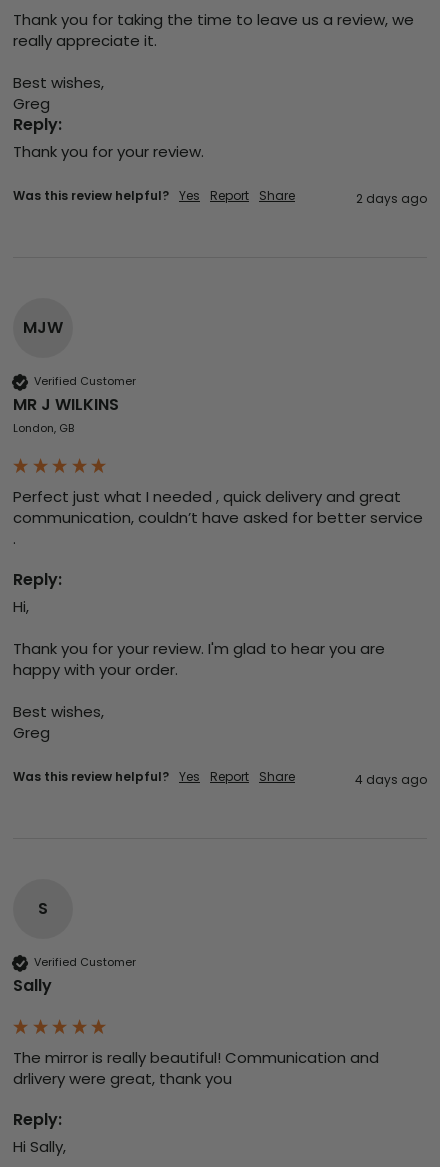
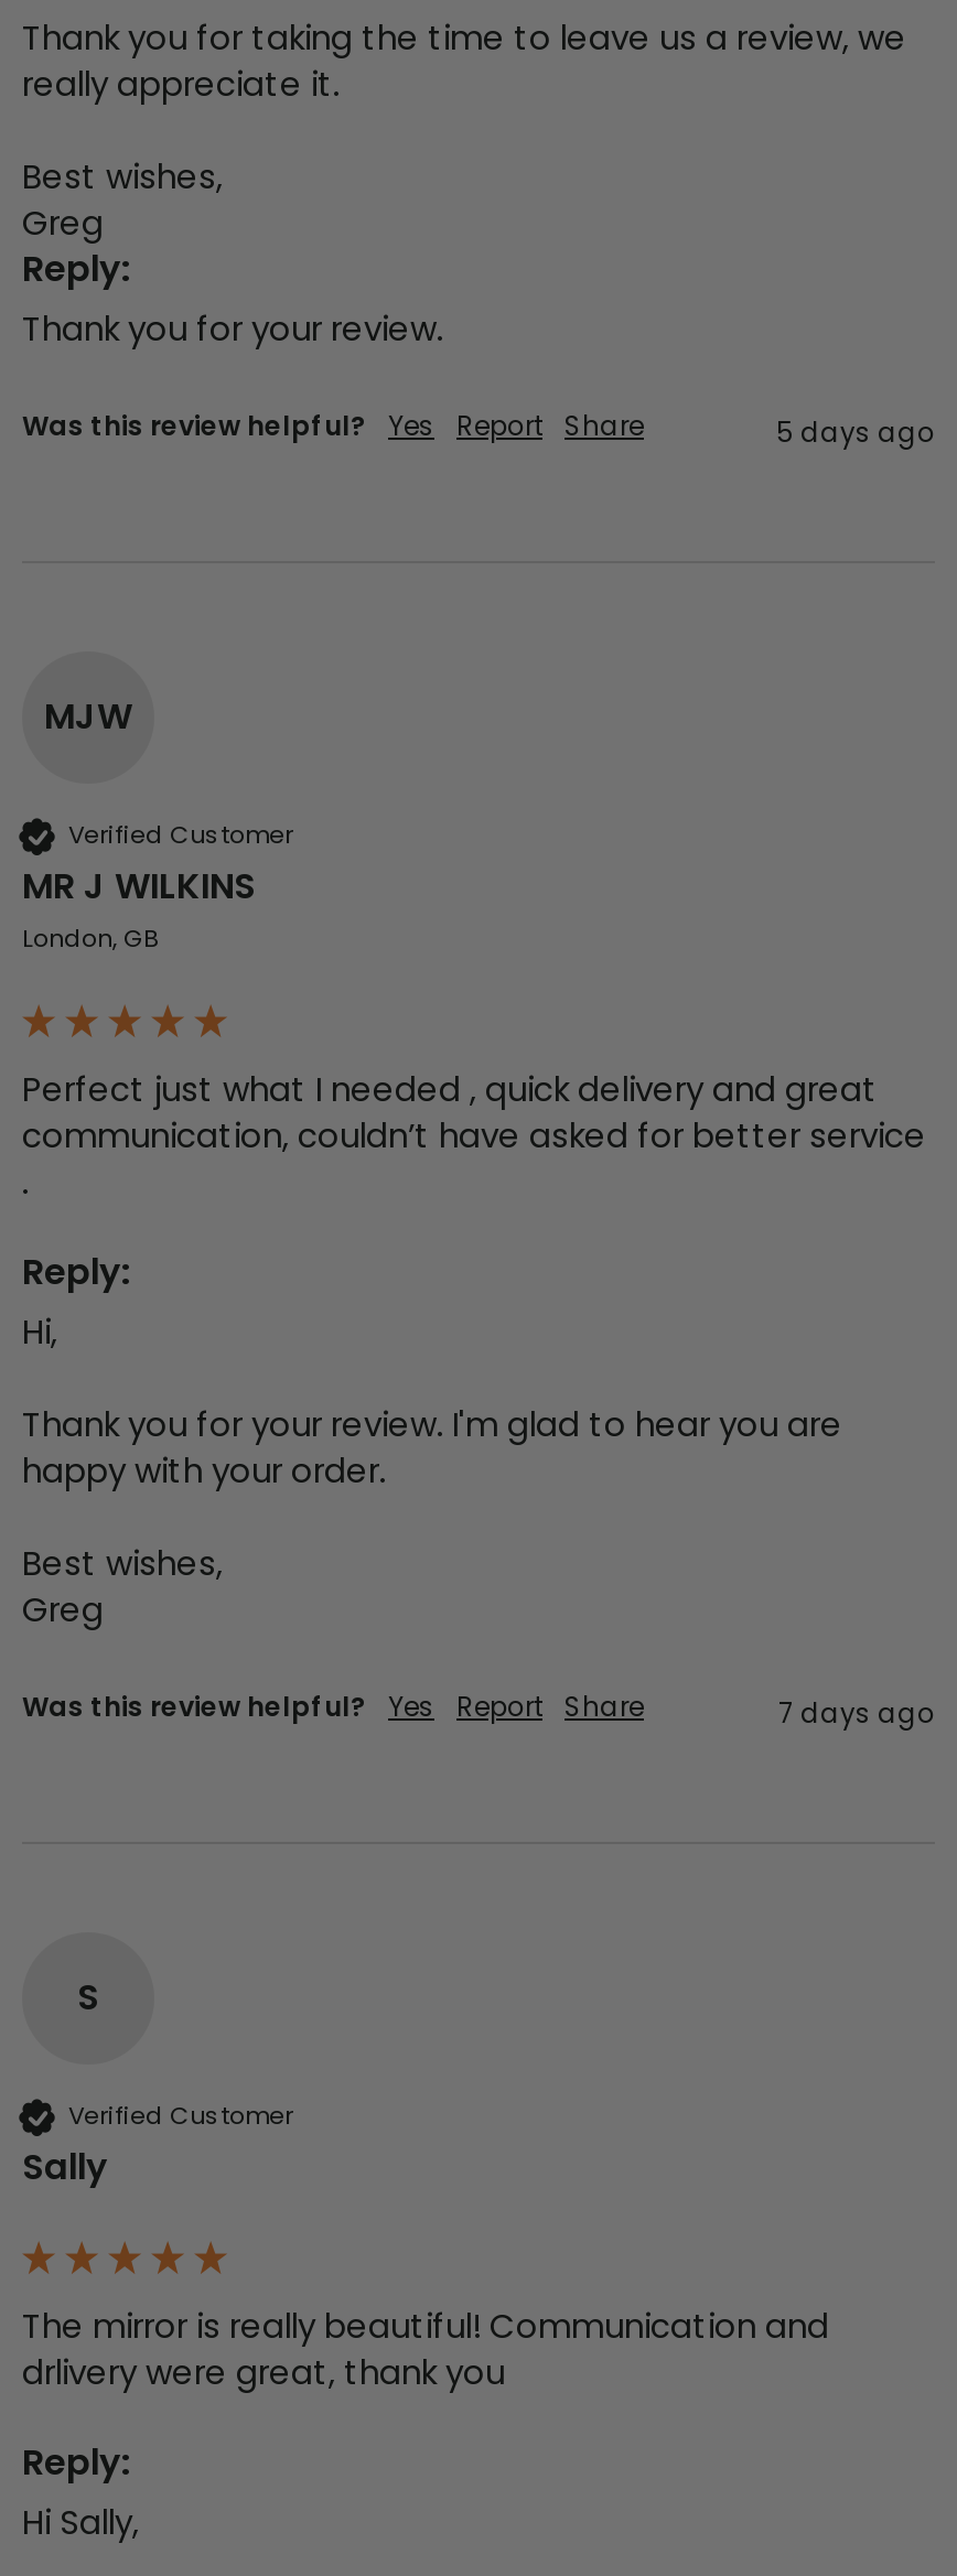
- 2 days ago
+ 5 days ago

- 4 days ago
+ 7 days ago
